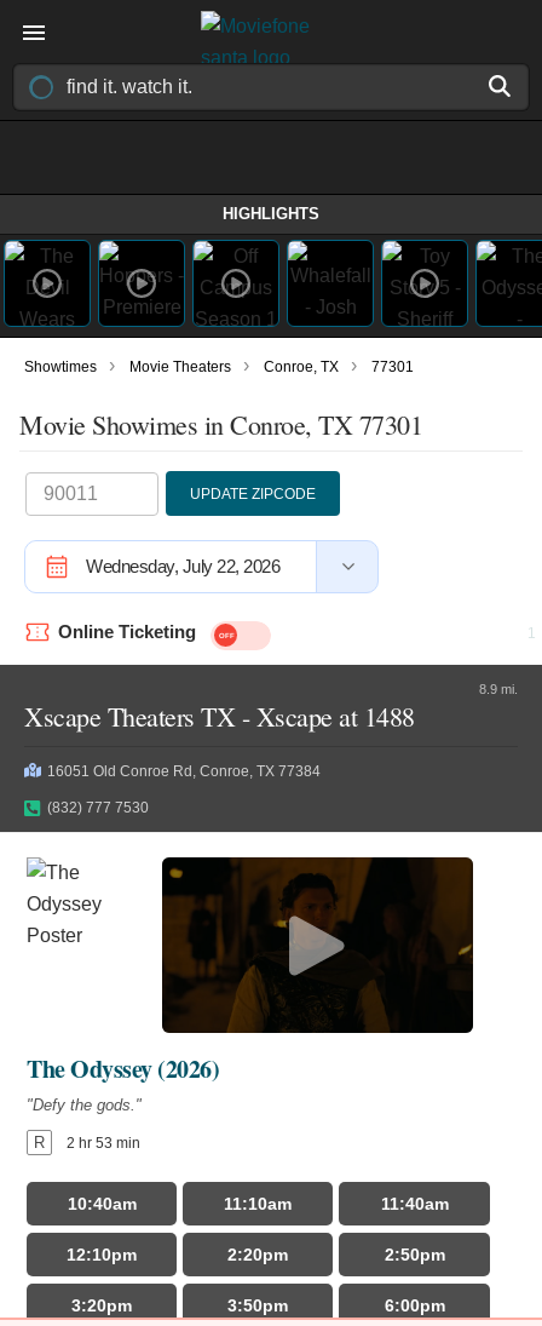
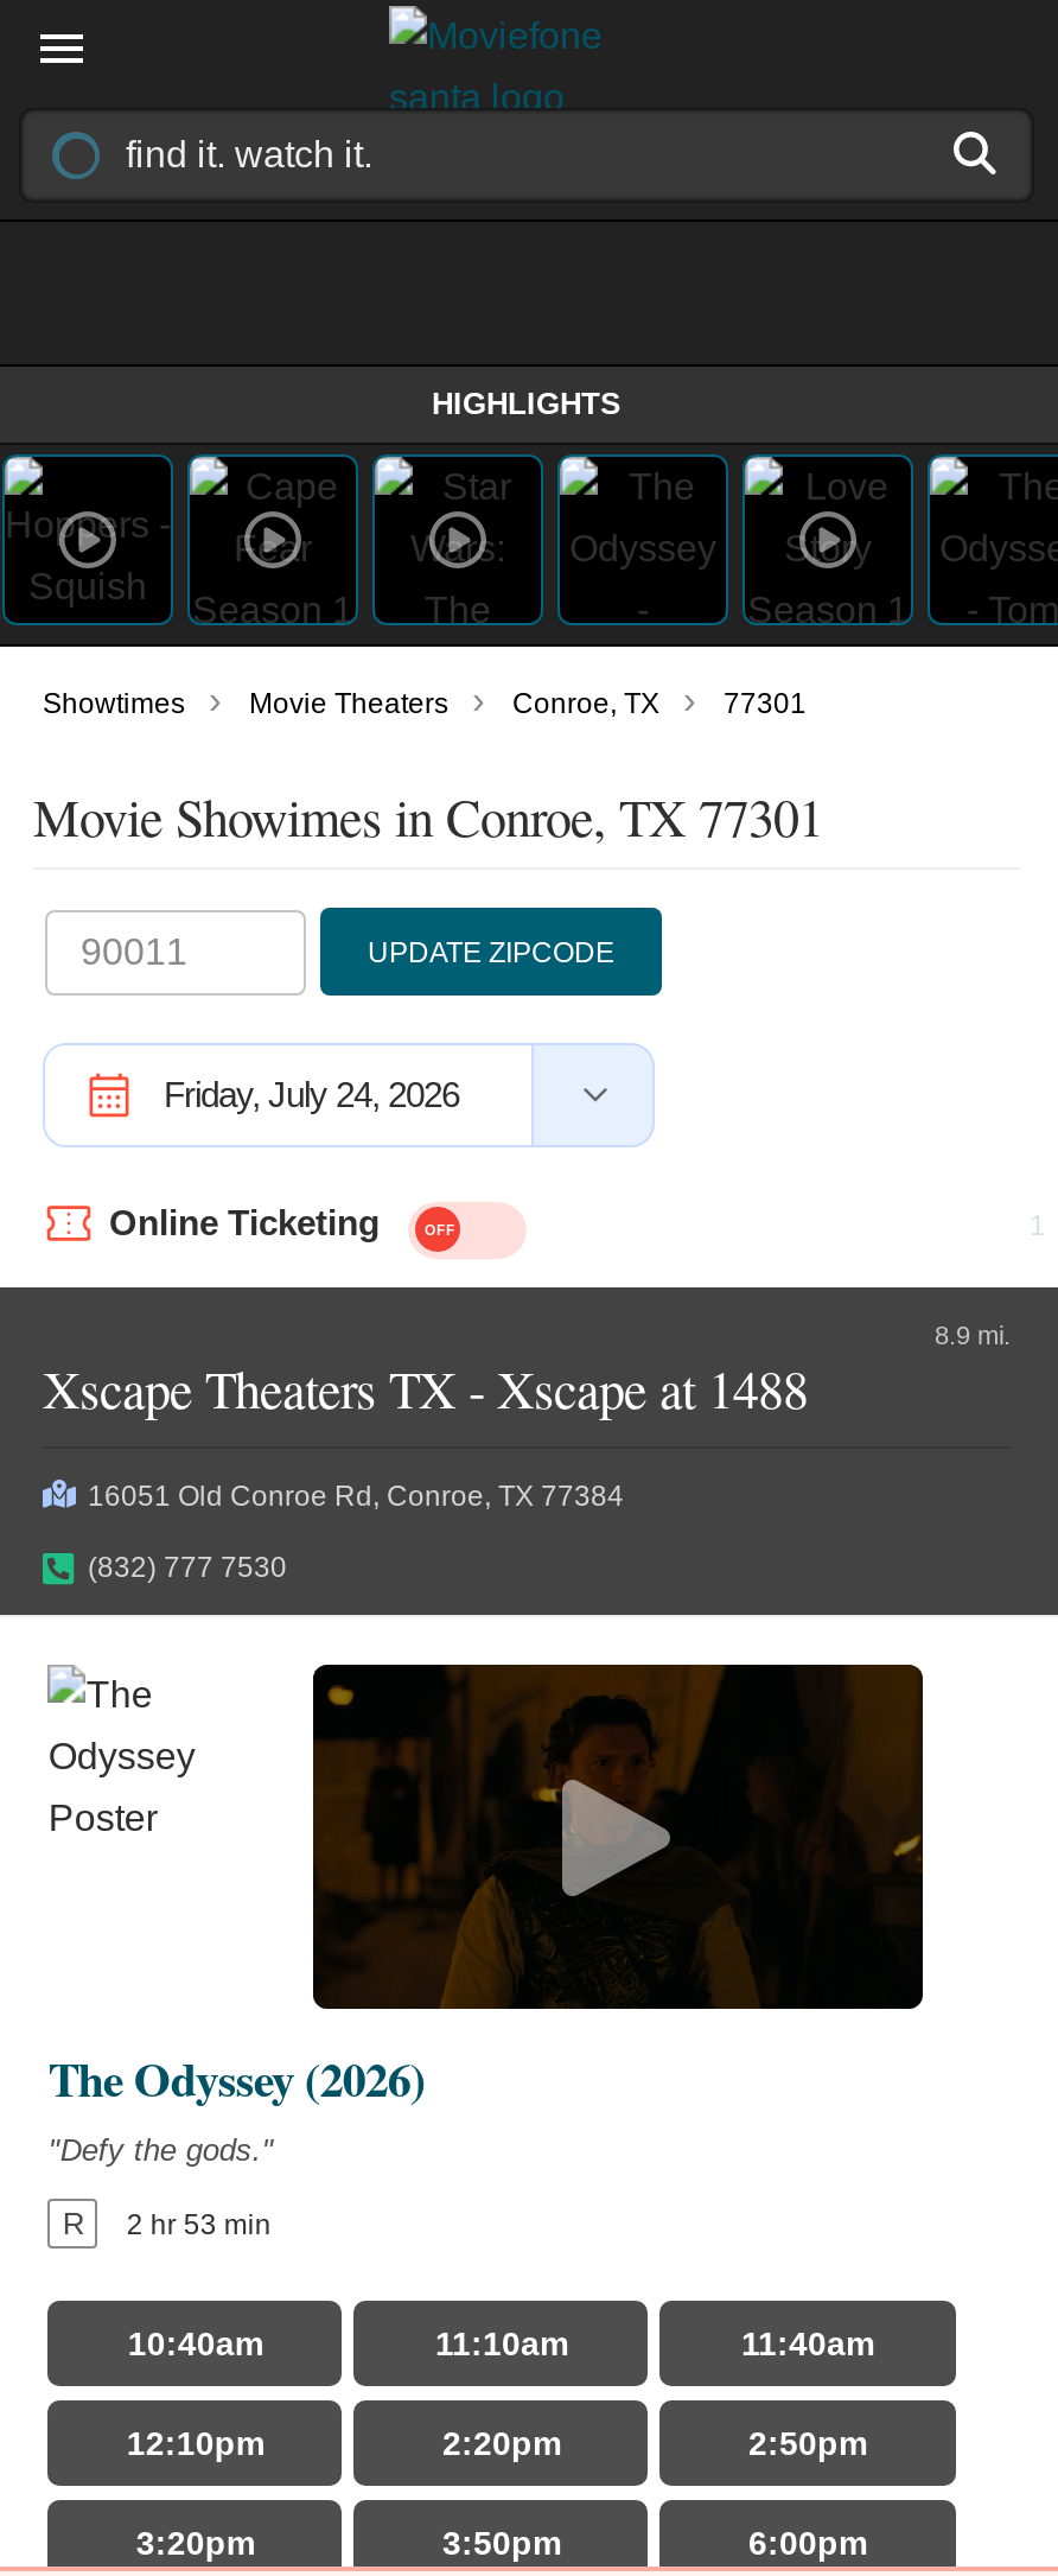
- Wednesday, July 22, 2026
+ Friday, July 24, 2026
